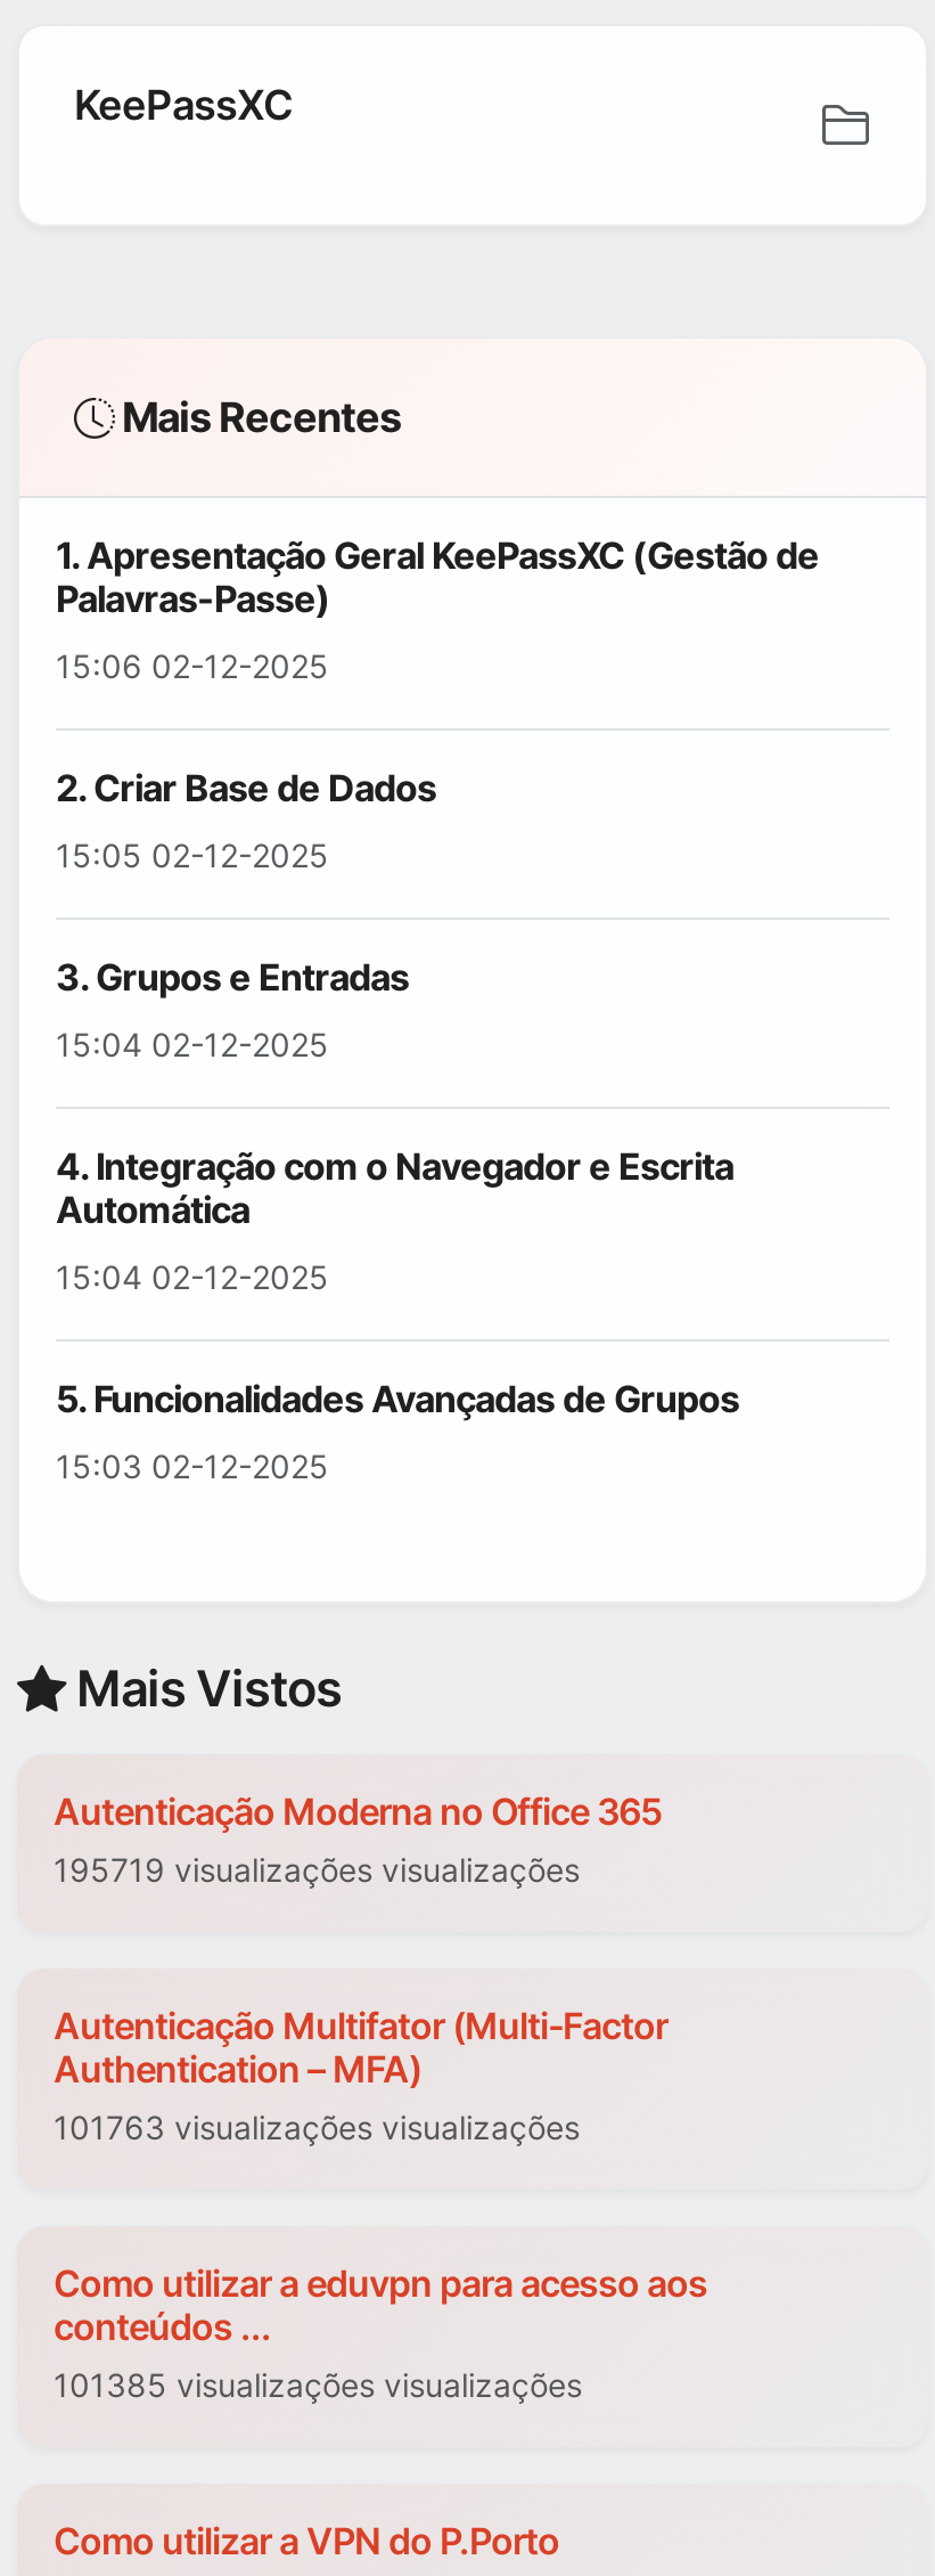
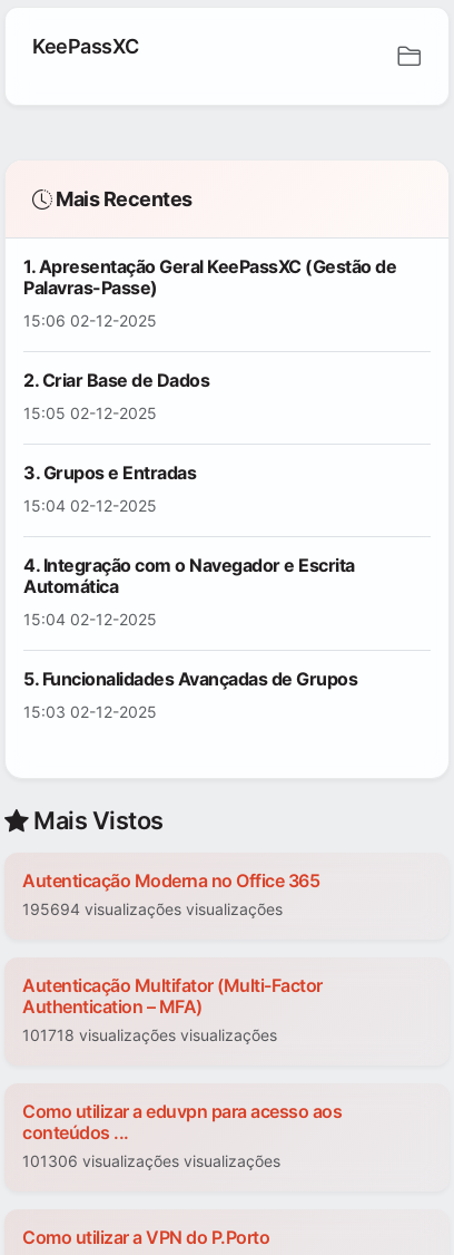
- 195719 visualizações visualizações
+ 195694 visualizações visualizações

- 101763 visualizações visualizações
+ 101718 visualizações visualizações

- 101385 visualizações visualizações
+ 101306 visualizações visualizações
